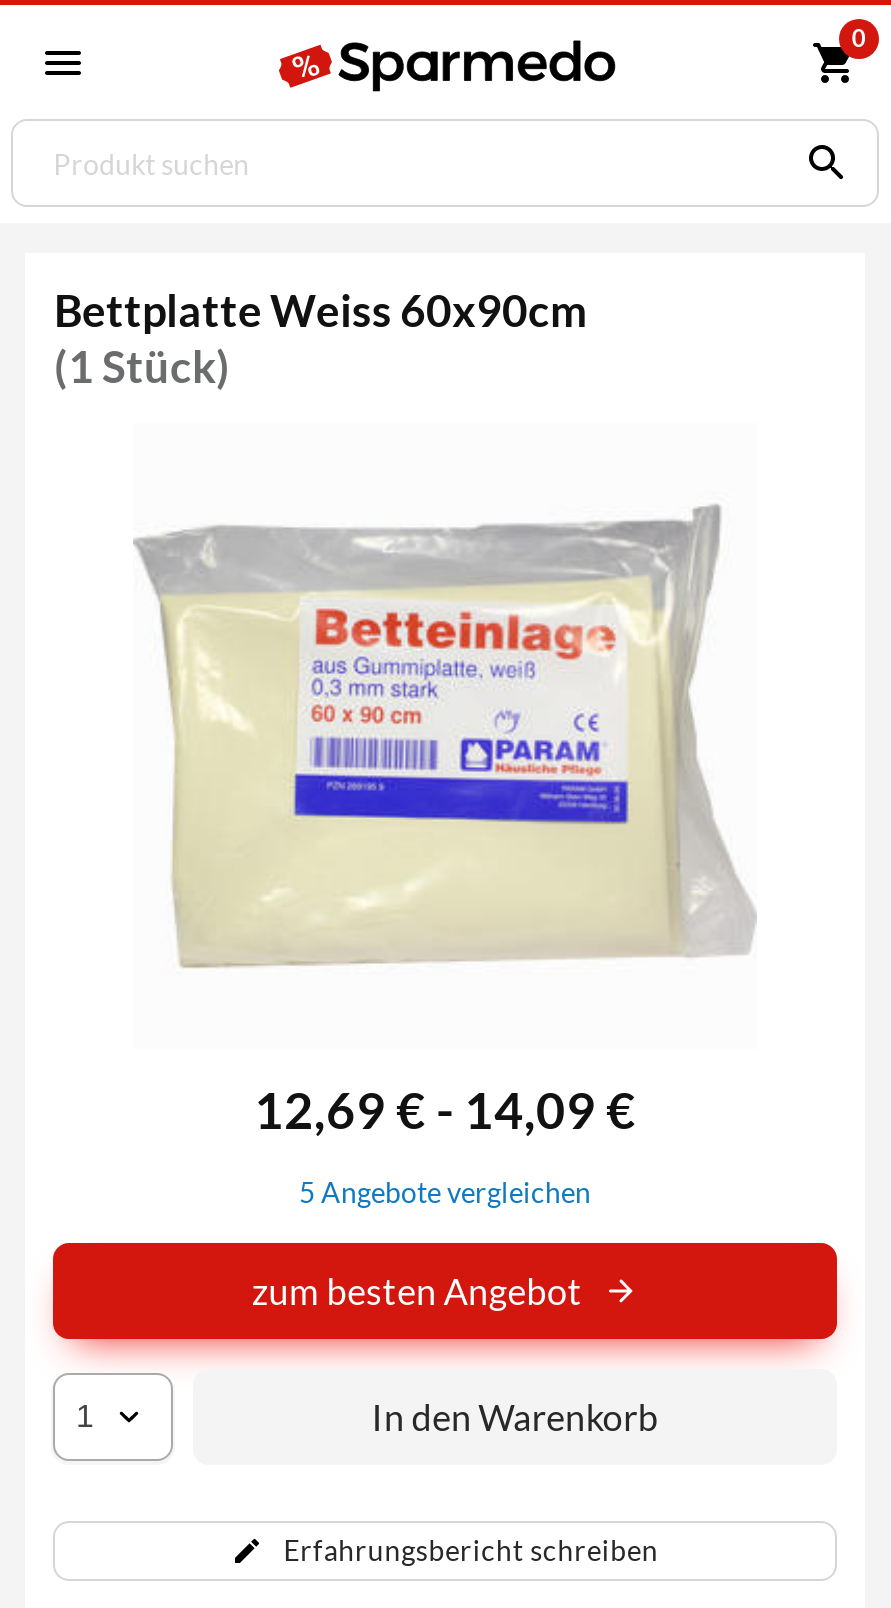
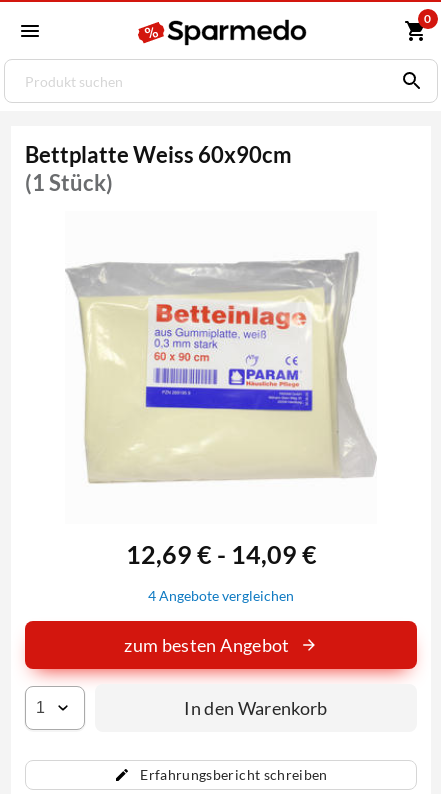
- 5 Angebote vergleichen
+ 4 Angebote vergleichen
